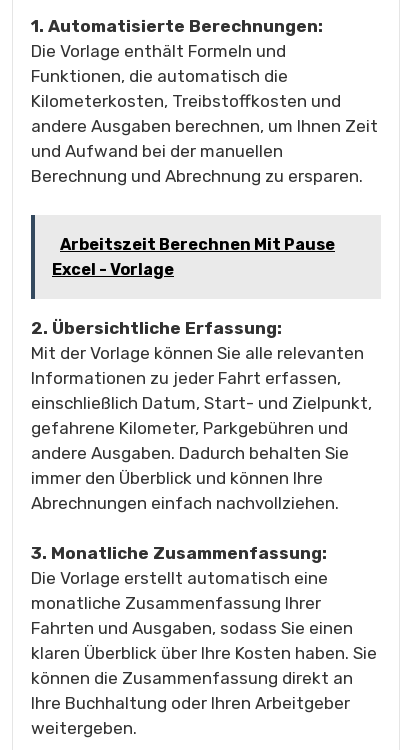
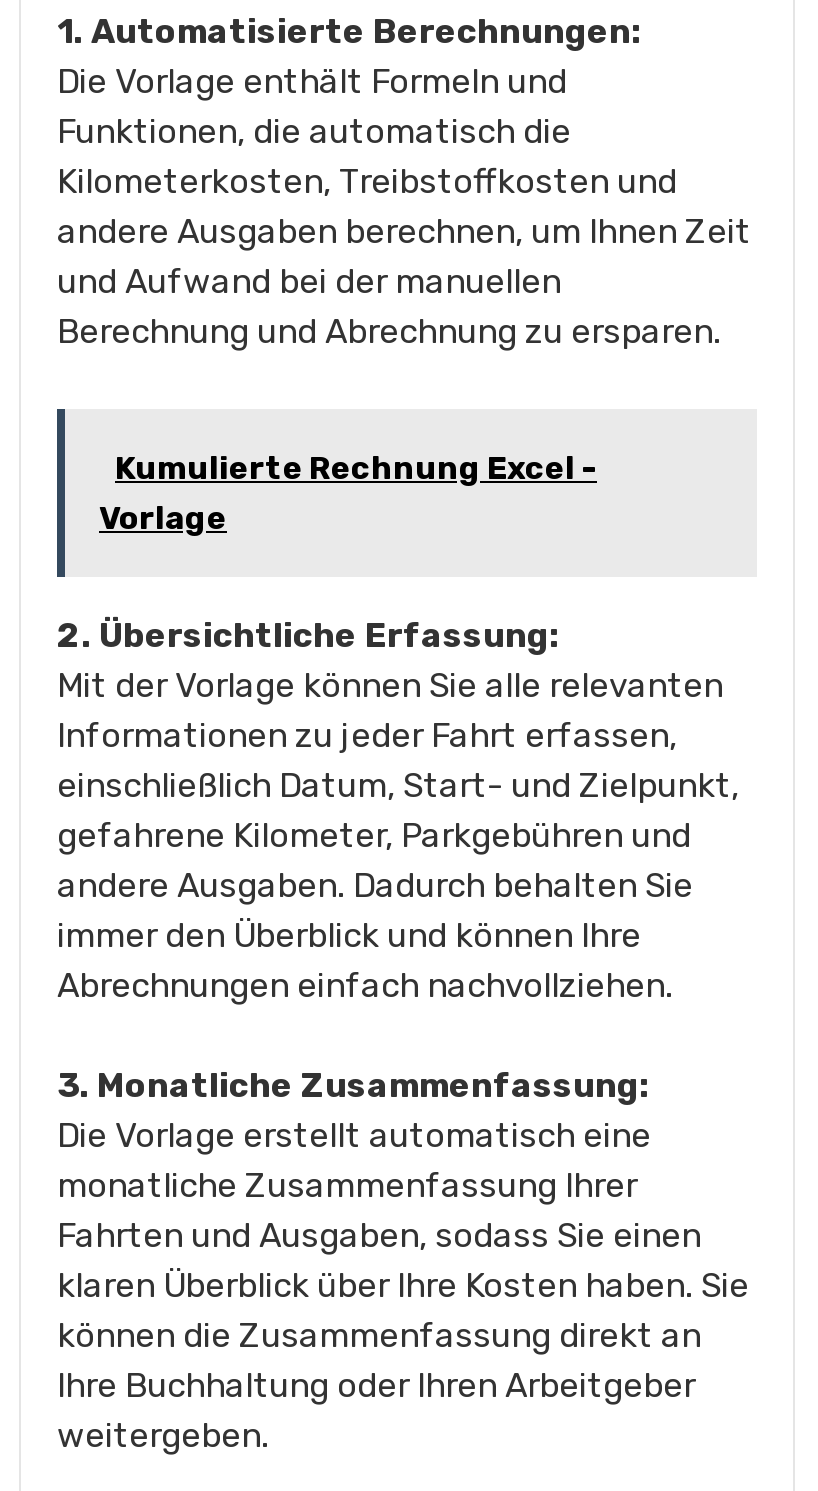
- Arbeitszeit Berechnen Mit Pause
- Excel - Vorlage
+ Kumulierte Rechnung Excel -
+ Vorlage
